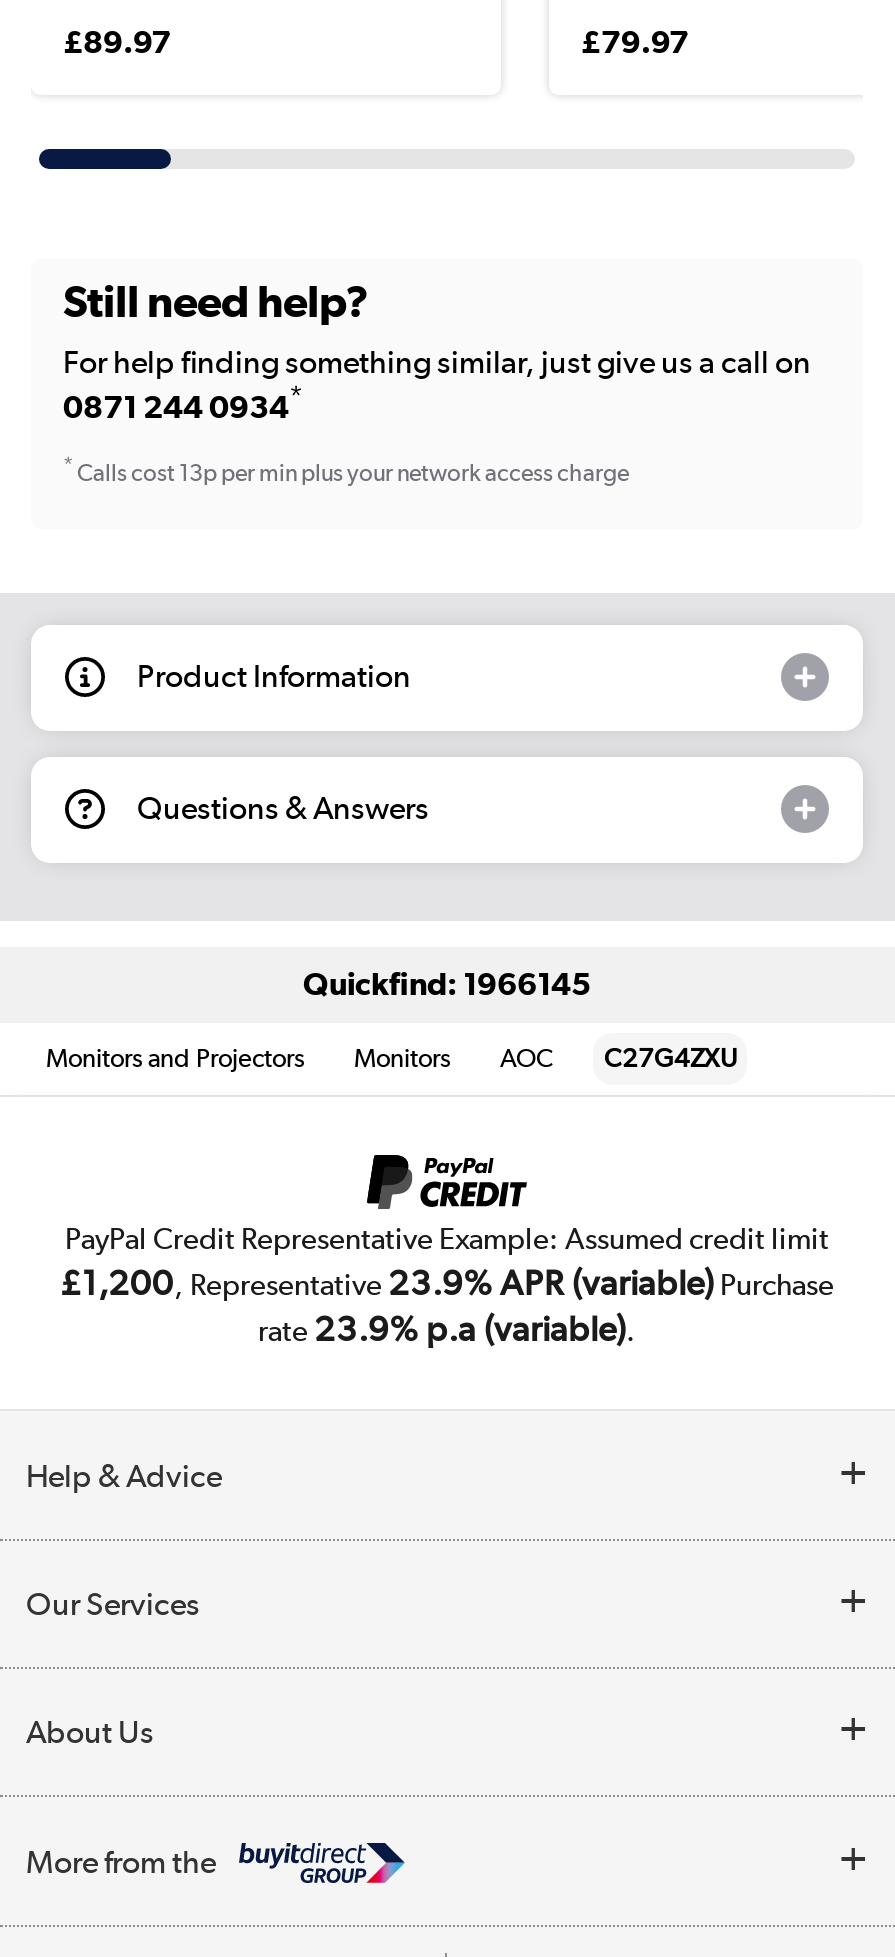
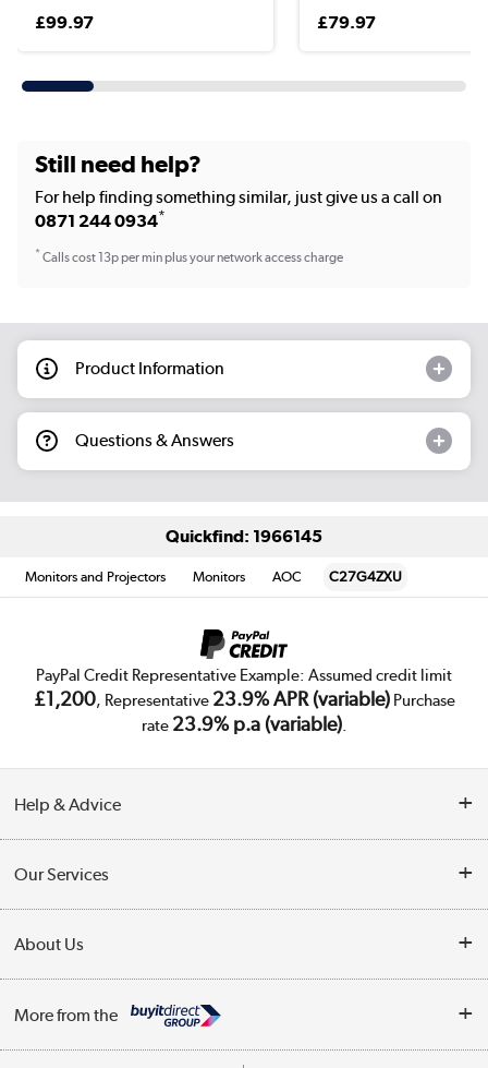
- £89.97
+ £99.97
